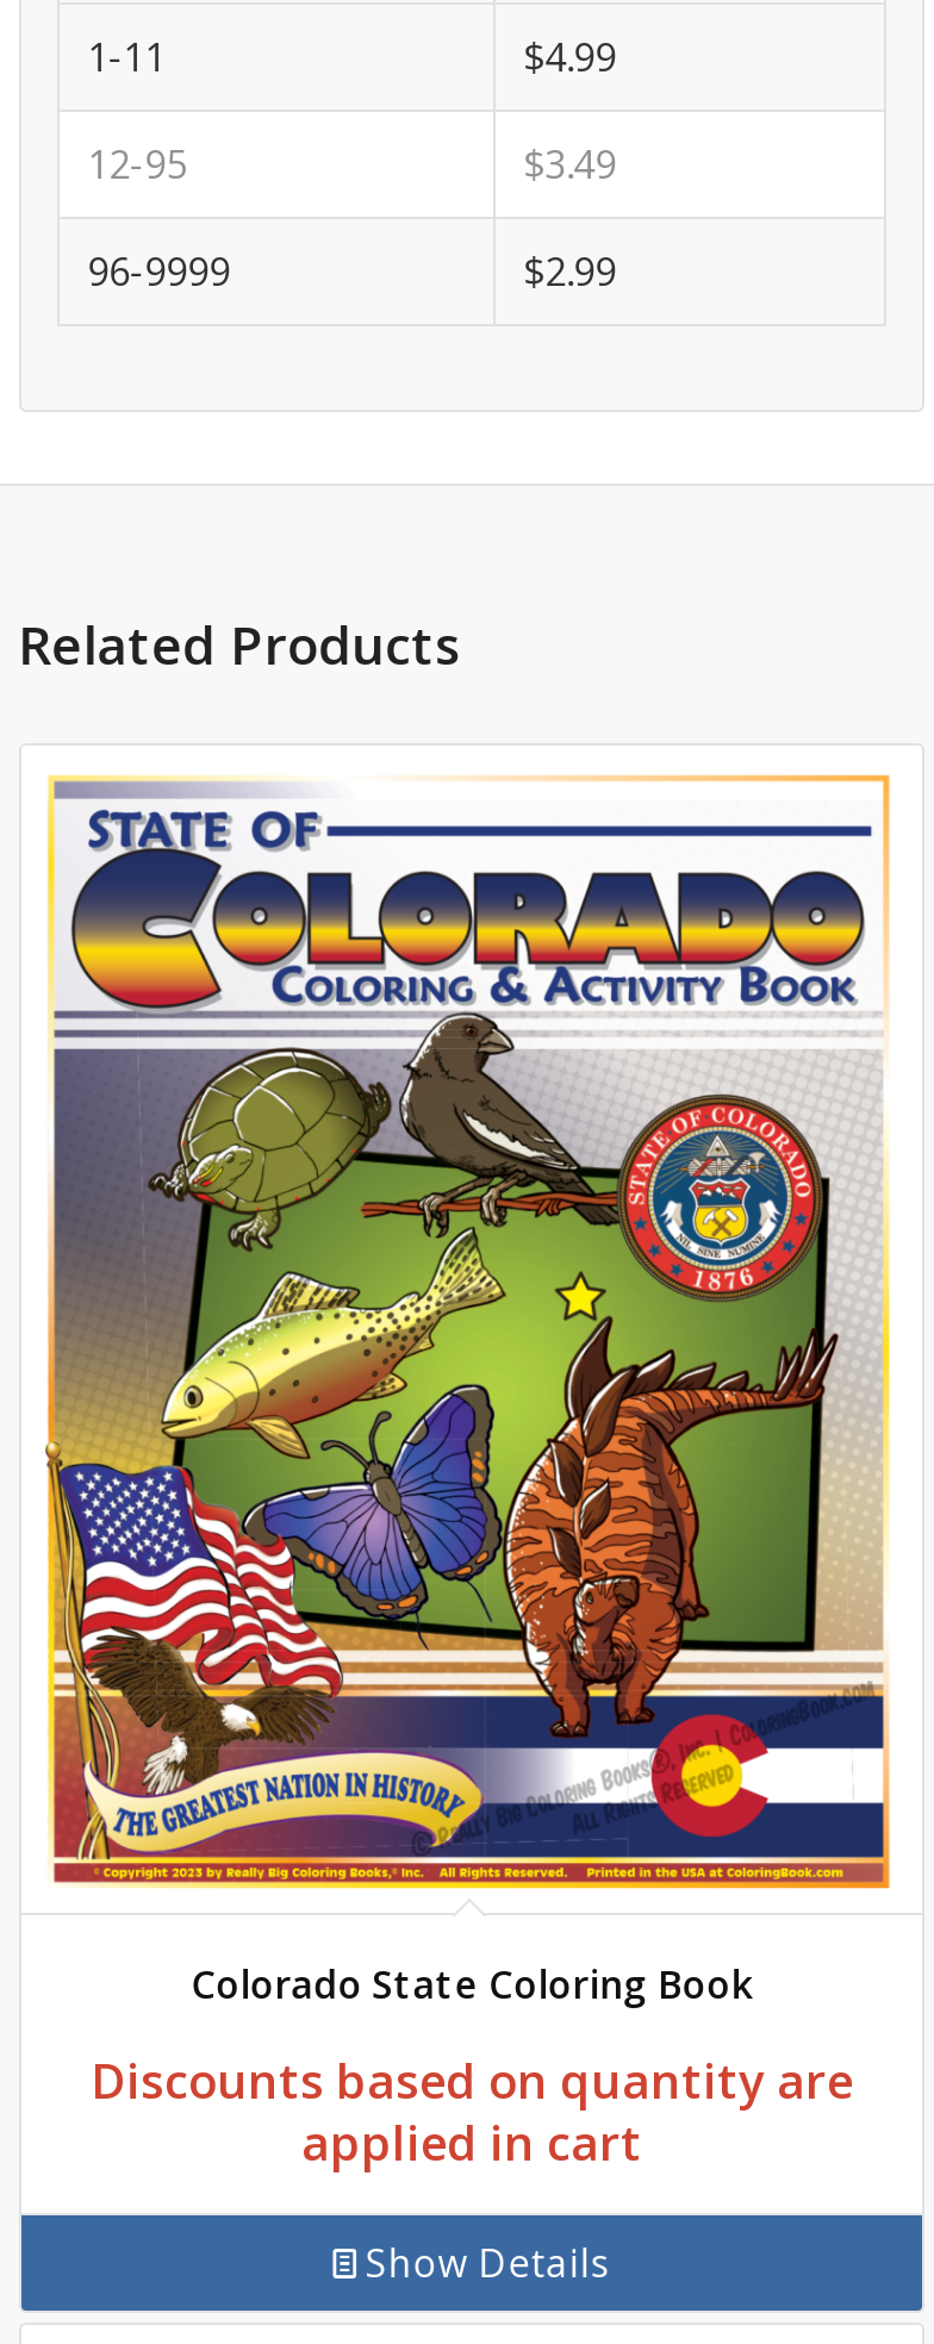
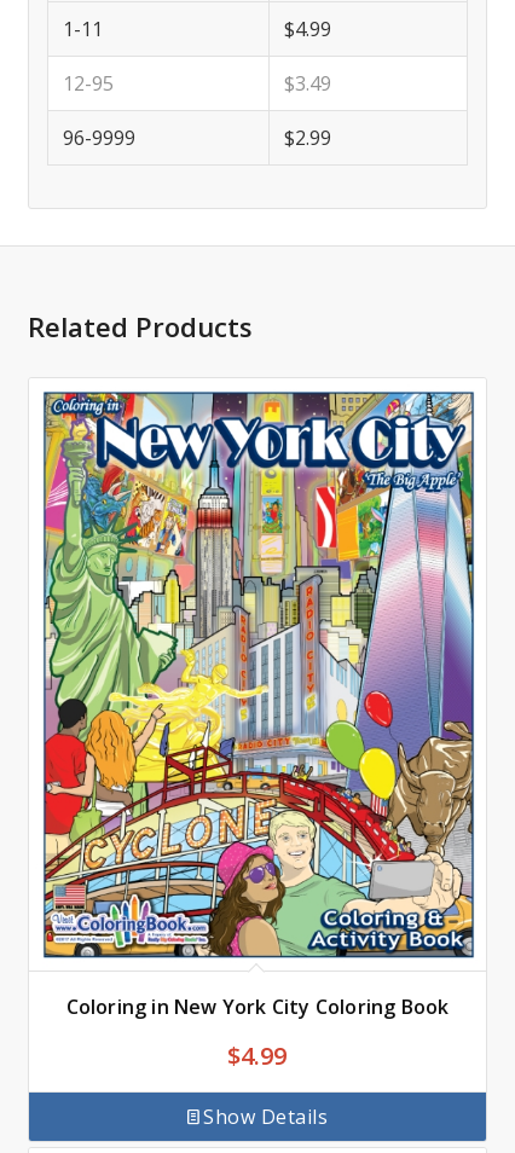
- [image]
- Colorado State Coloring Book
+ [image]
+ Coloring in New York City Coloring Book

- Discounts based on quantity are
- applied in cart
+ $4.99
